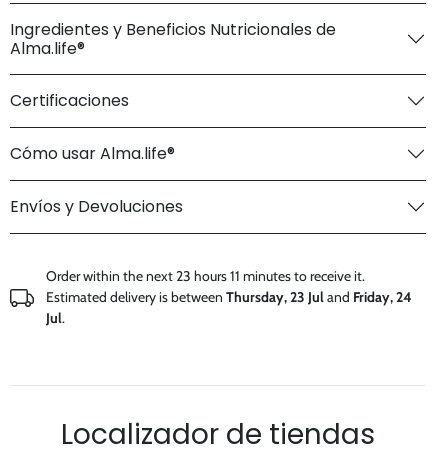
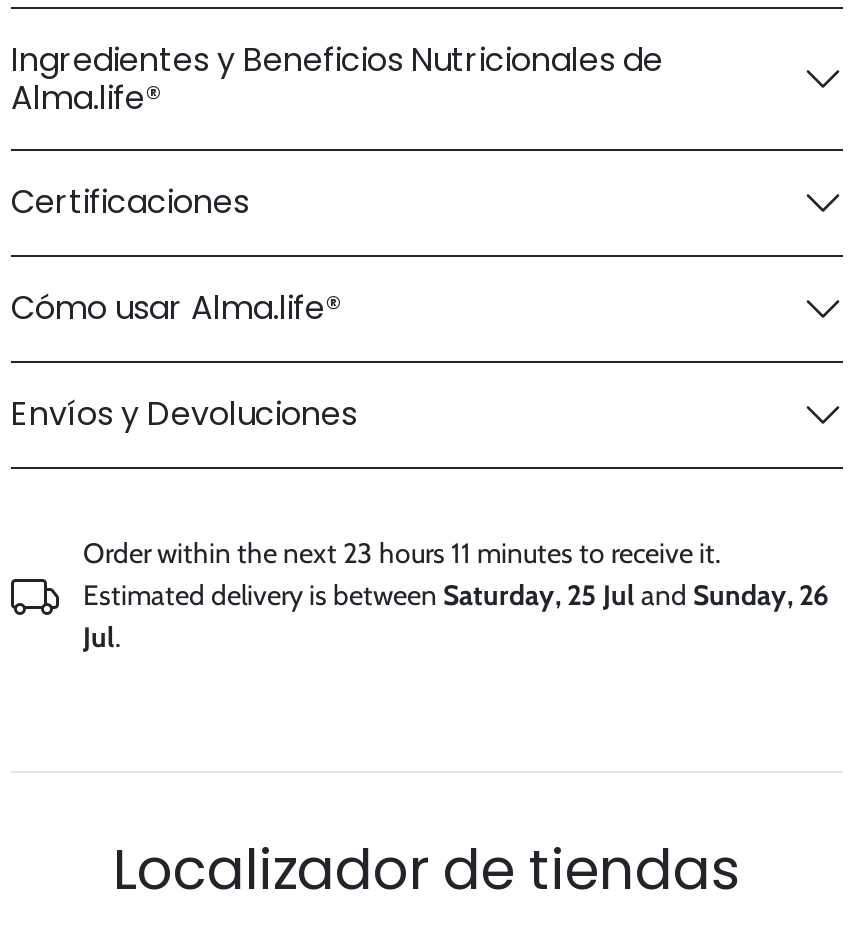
- Estimated delivery is between Thursday, 23 Jul and Friday, 24
+ Estimated delivery is between Saturday, 25 Jul and Sunday, 26
